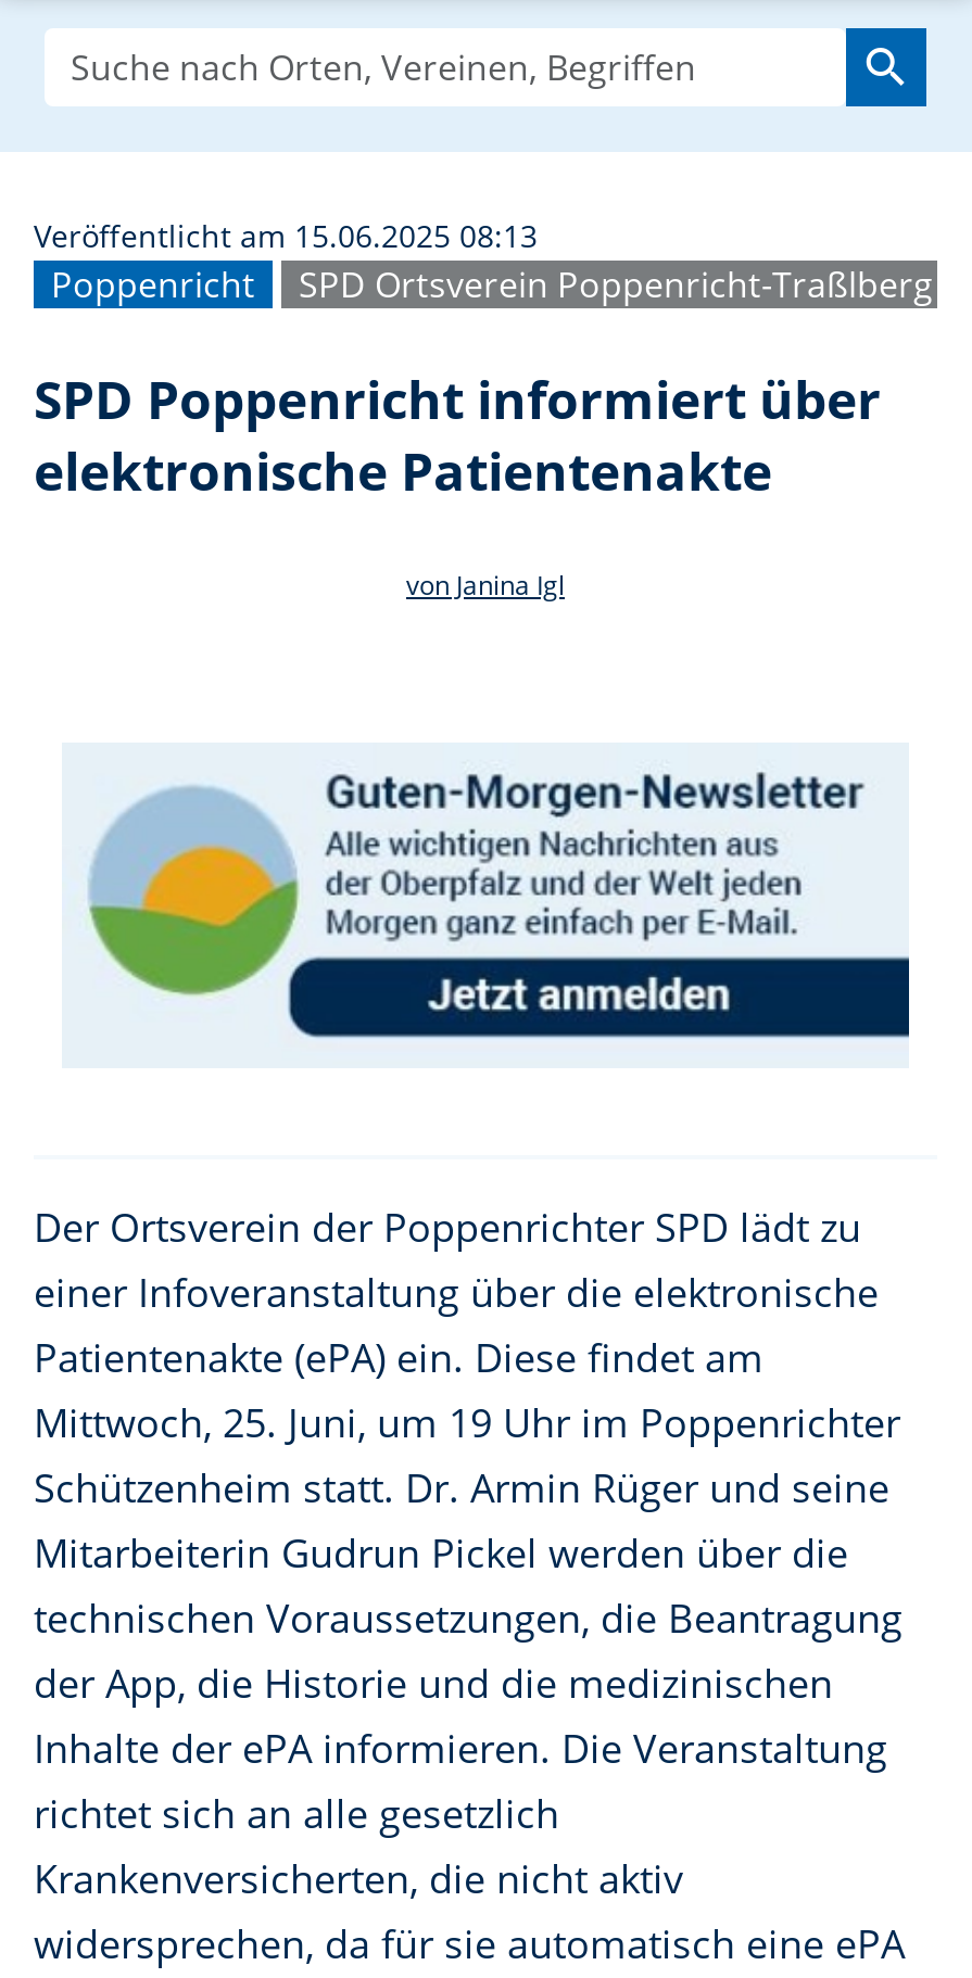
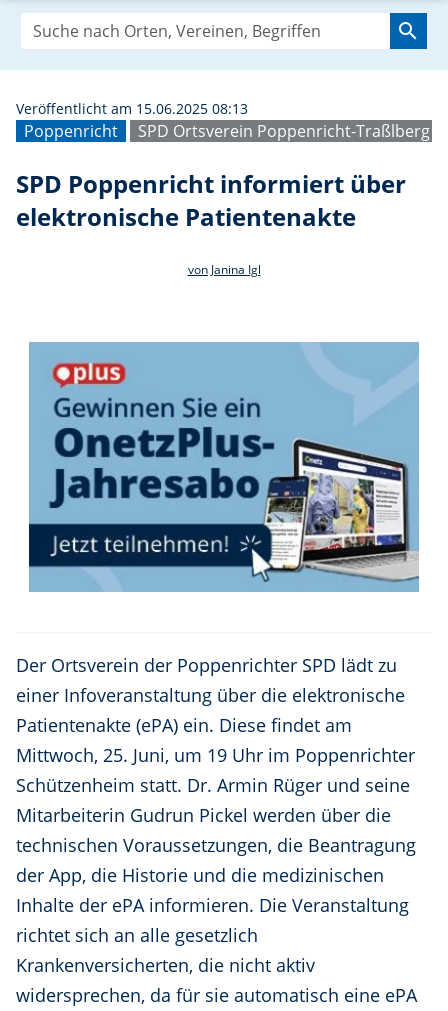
- [image]
+ [image]
